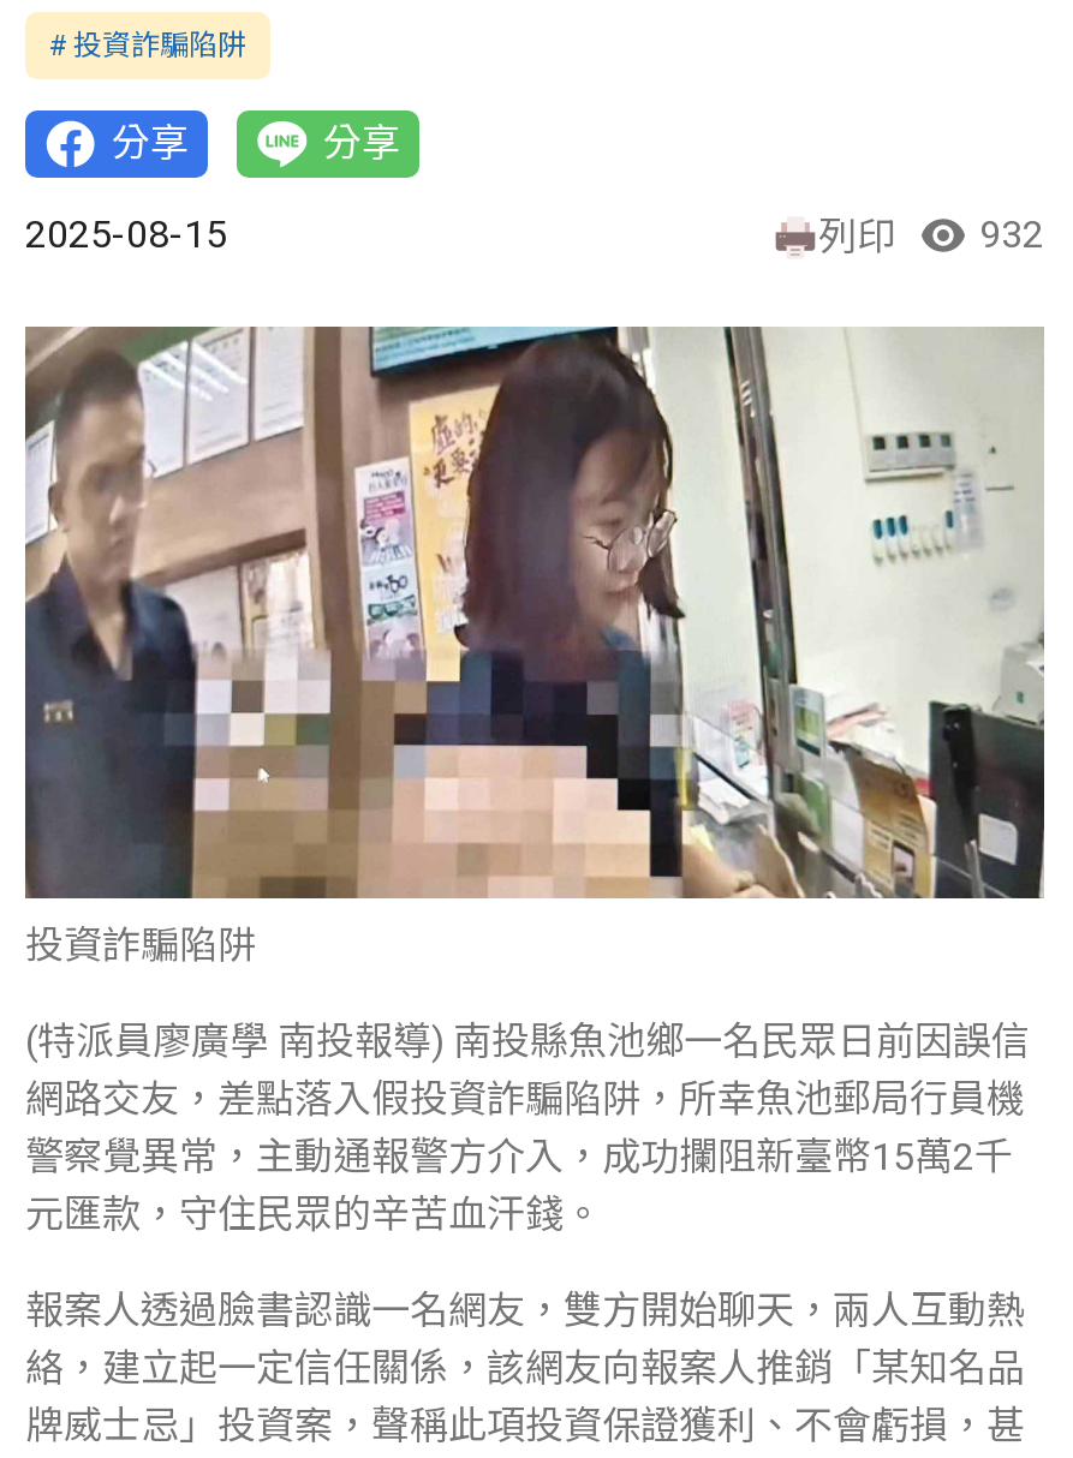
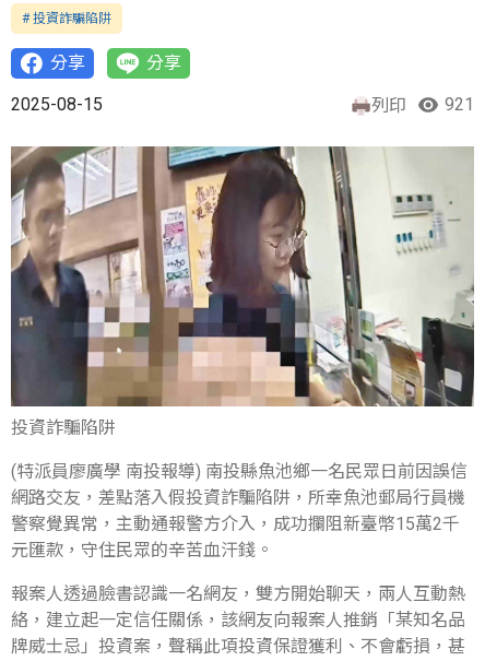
- 列印 932
+ 列印 921
